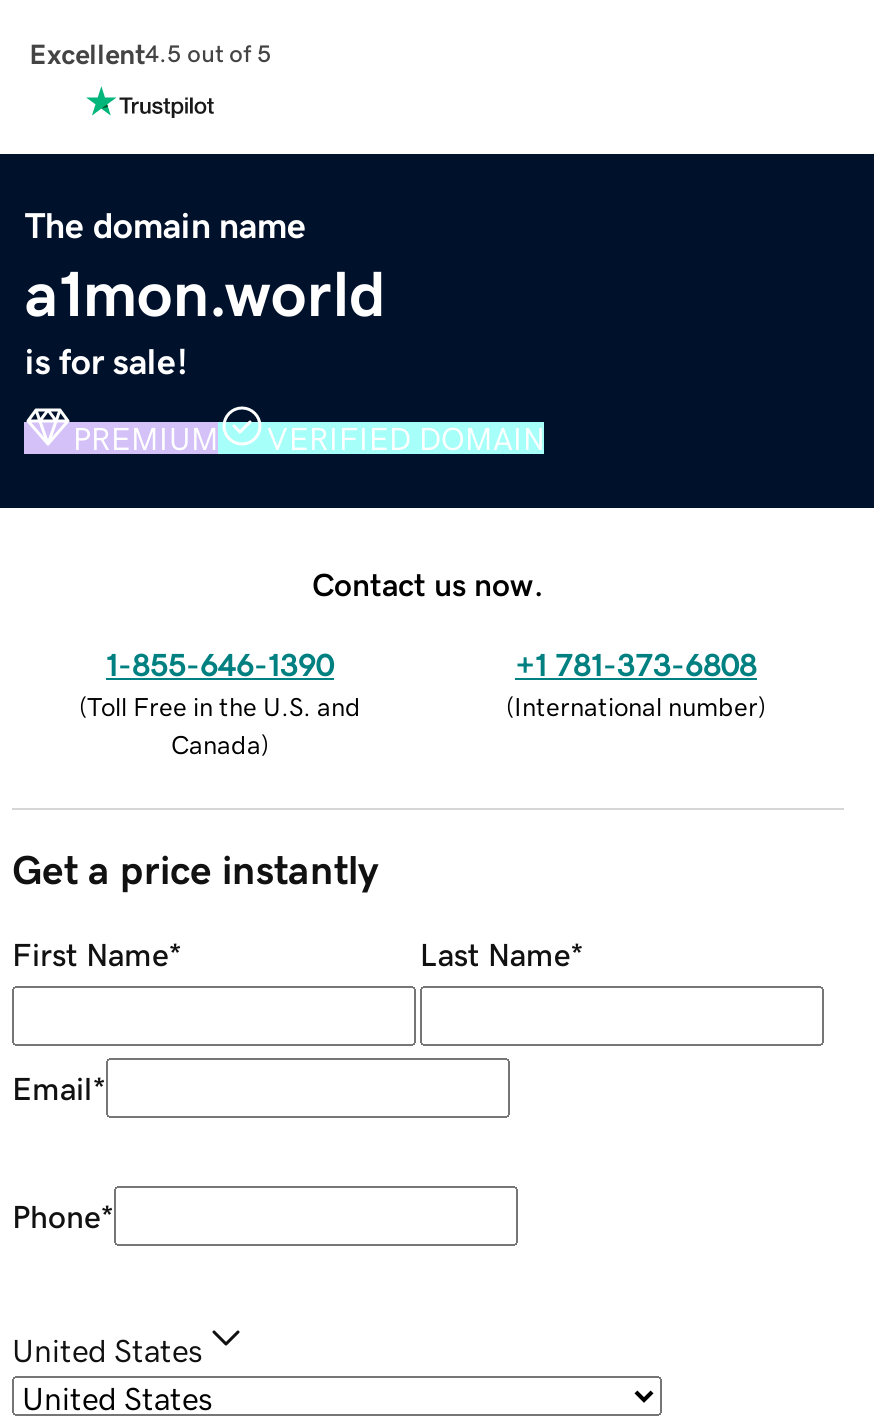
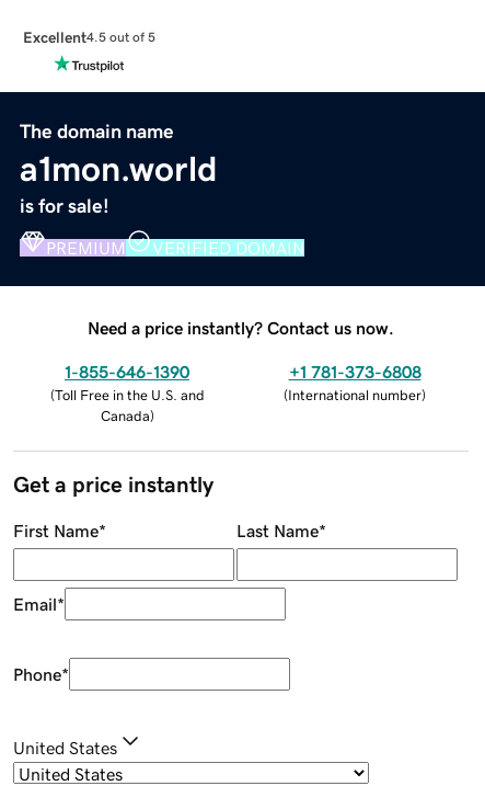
- Contact us now.
+ Need a price instantly? Contact us now.
